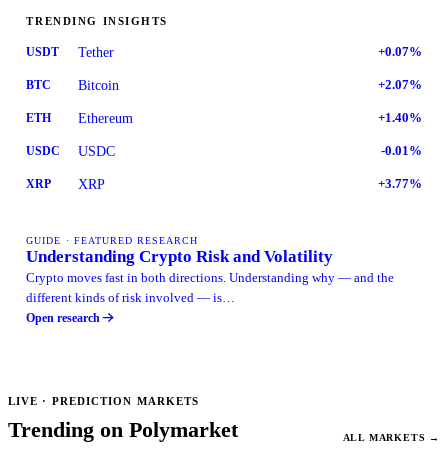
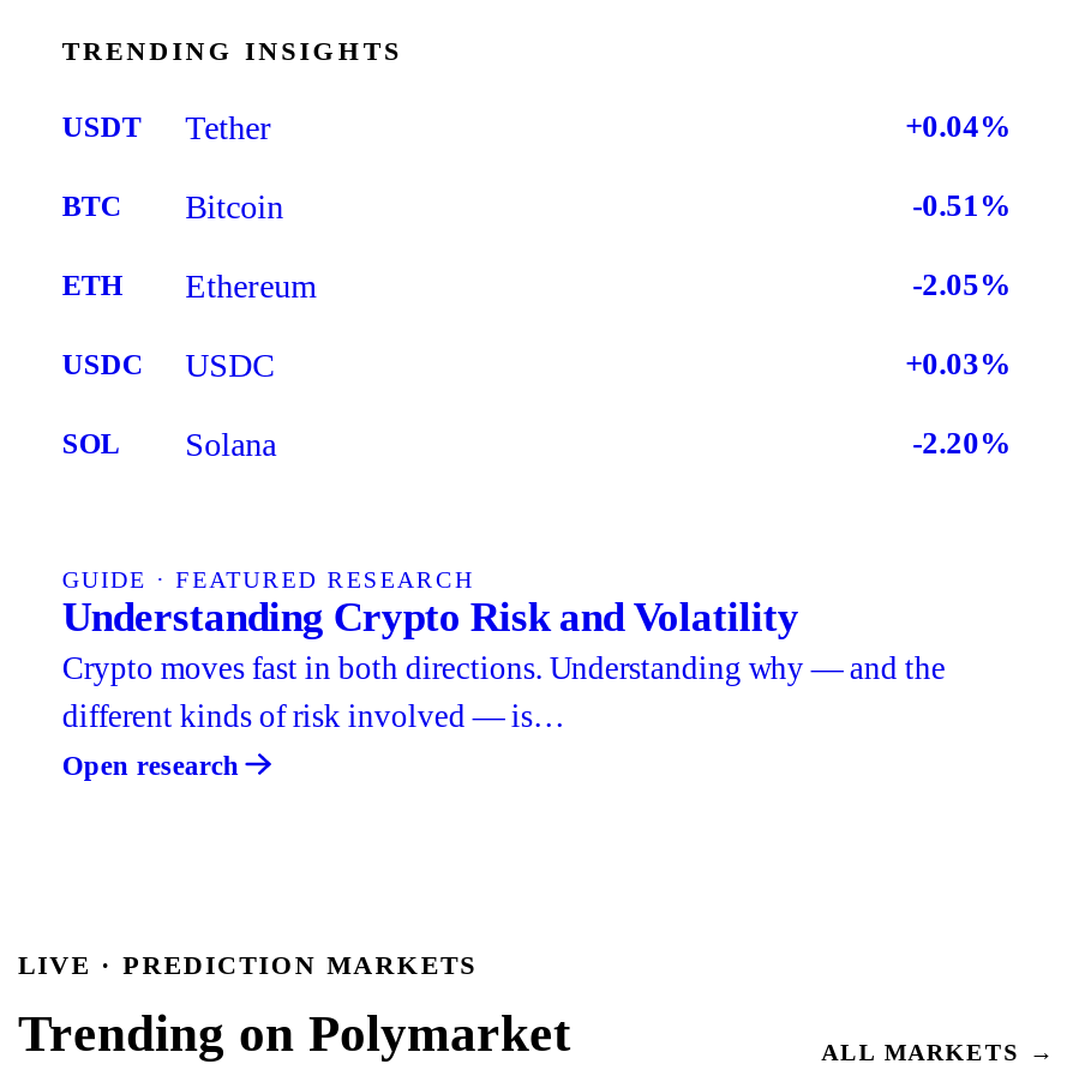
- +0.07%
+ +0.04%

- +2.07%
+ -0.51%

- +1.40%
+ -2.05%

- -0.01%
+ +0.03%

- XRP
- XRP
- +3.77%
+ SOL
+ Solana
+ -2.20%
